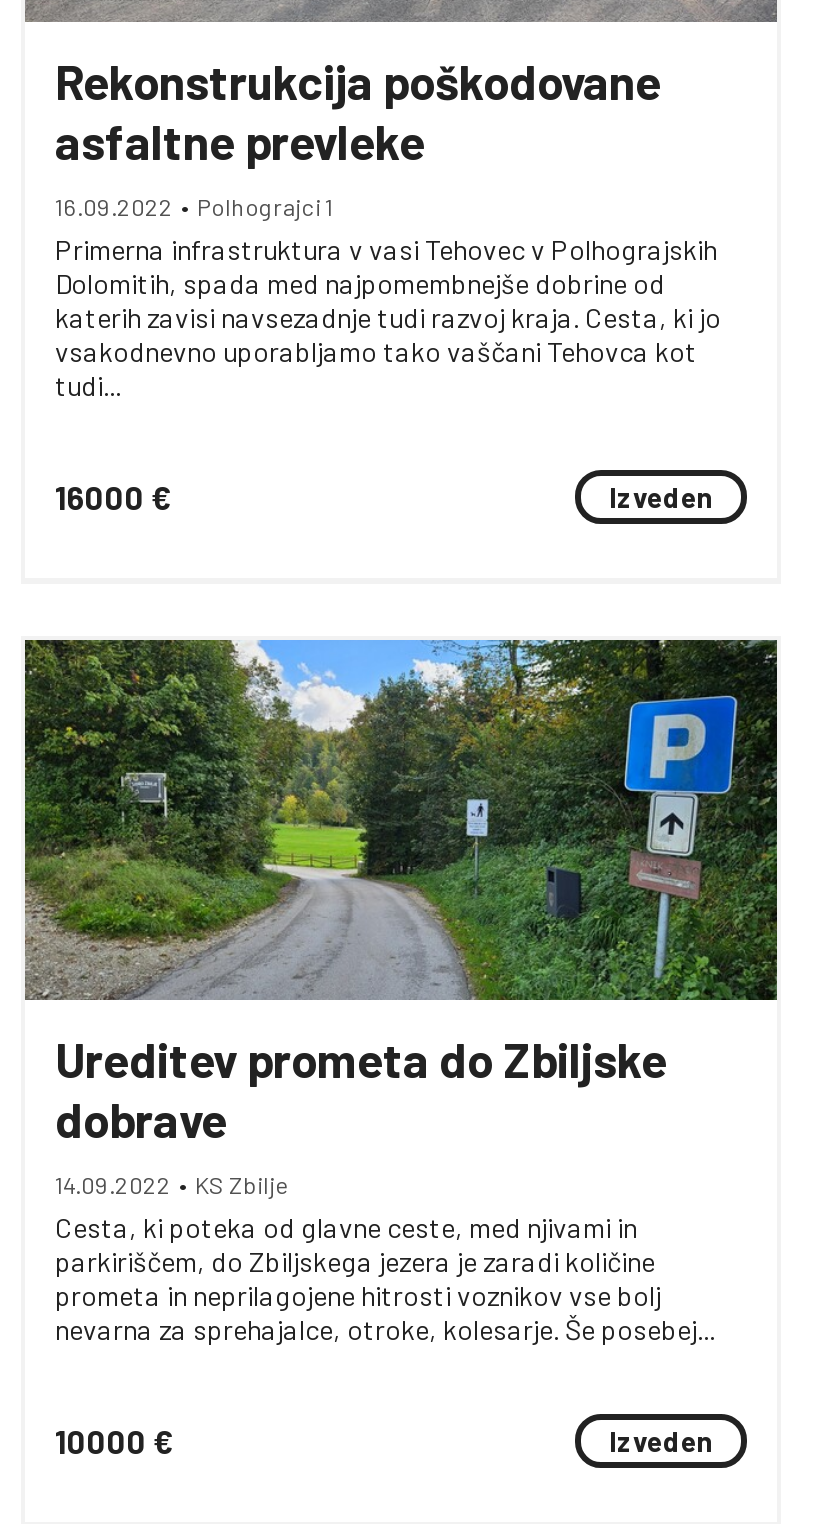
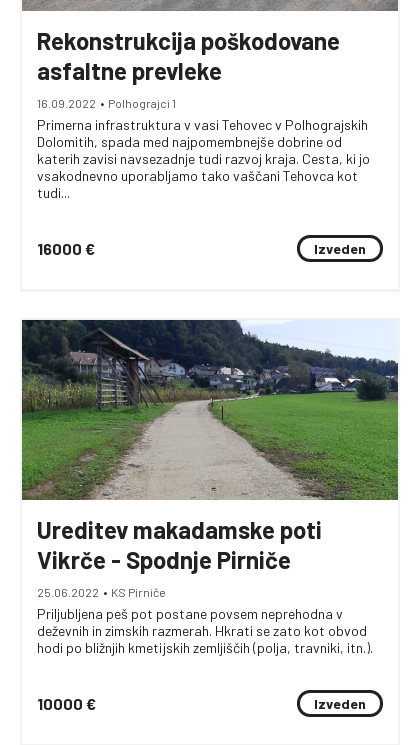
- [image]
- Ureditev prometa do Zbiljske
- dobrave
- 14.09.2022 • KS Zbilje
- Cesta, ki poteka od glavne ceste, med njivami in
- parkiriščem, do Zbiljskega jezera je zaradi količine
- prometa in neprilagojene hitrosti voznikov vse bolj
- nevarna za sprehajalce, otroke, kolesarje. Še posebej...
+ [image]
+ Ureditev makadamske poti
+ Vikrče - Spodnje Pirniče
+ 25.06.2022 • KS Pirniče
+ Priljubljena peš pot postane povsem neprehodna v
+ deževnih in zimskih razmerah. Hkrati se zato kot obvod
+ hodi po bližnjih kmetijskih zemljiščih (polja, travniki, itn.).
